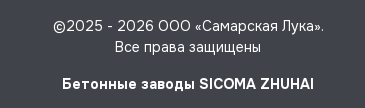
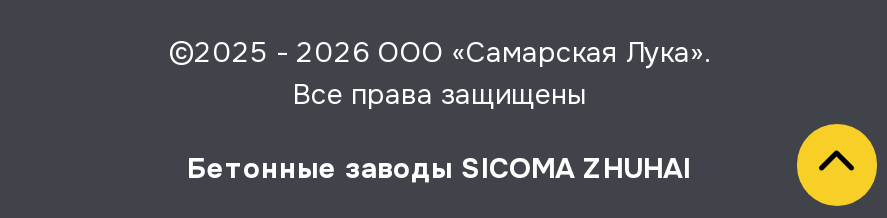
+ [image]
